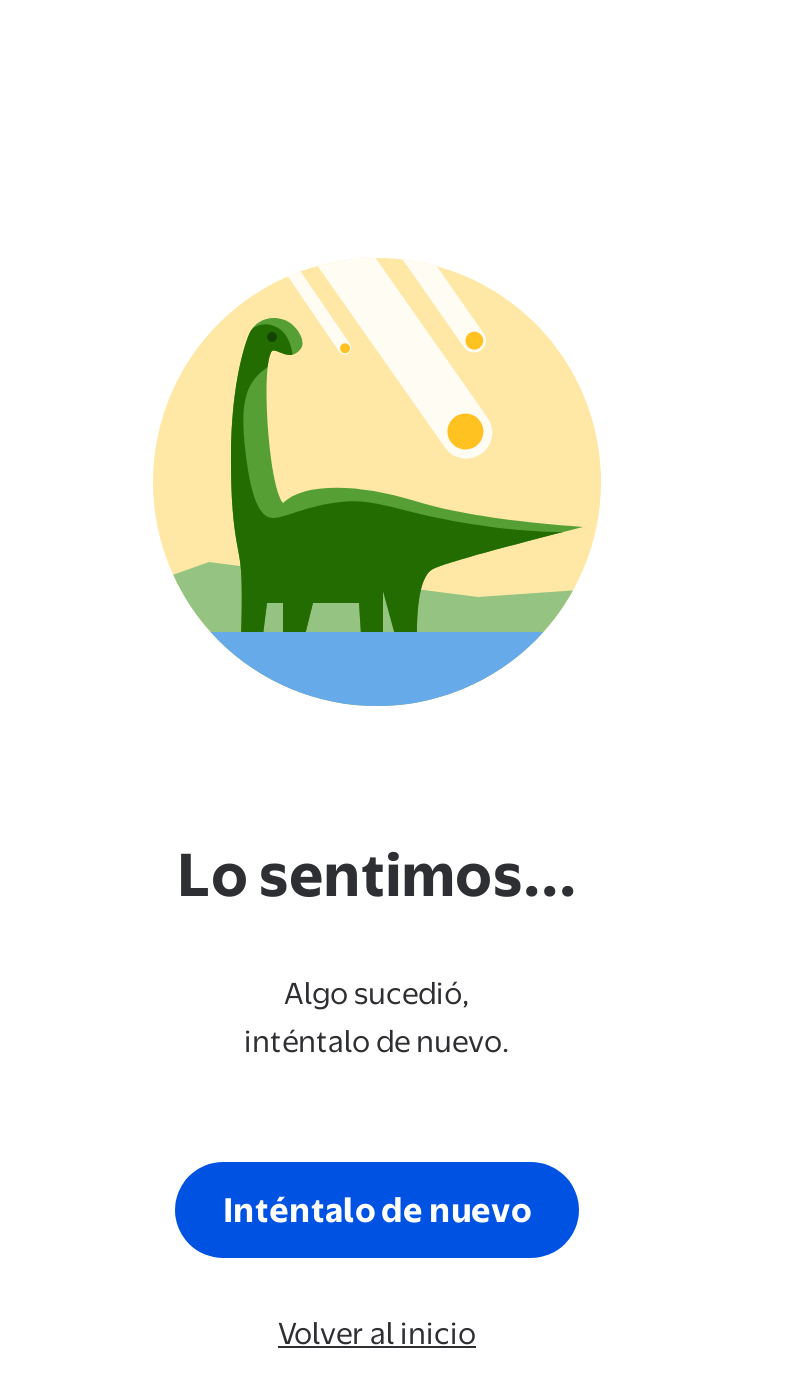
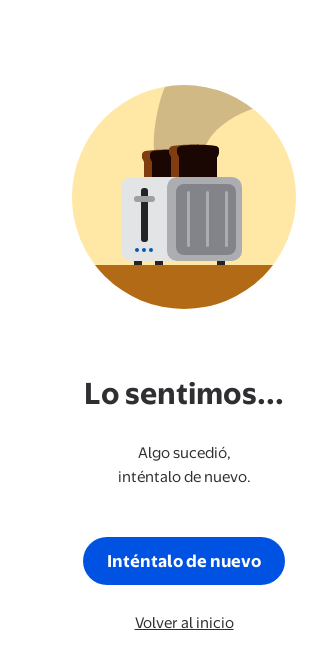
- [image]
+ [image]
